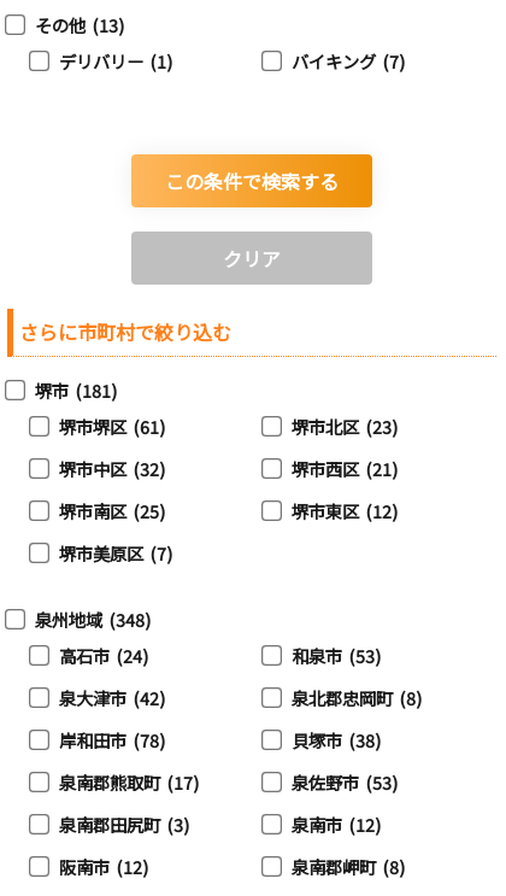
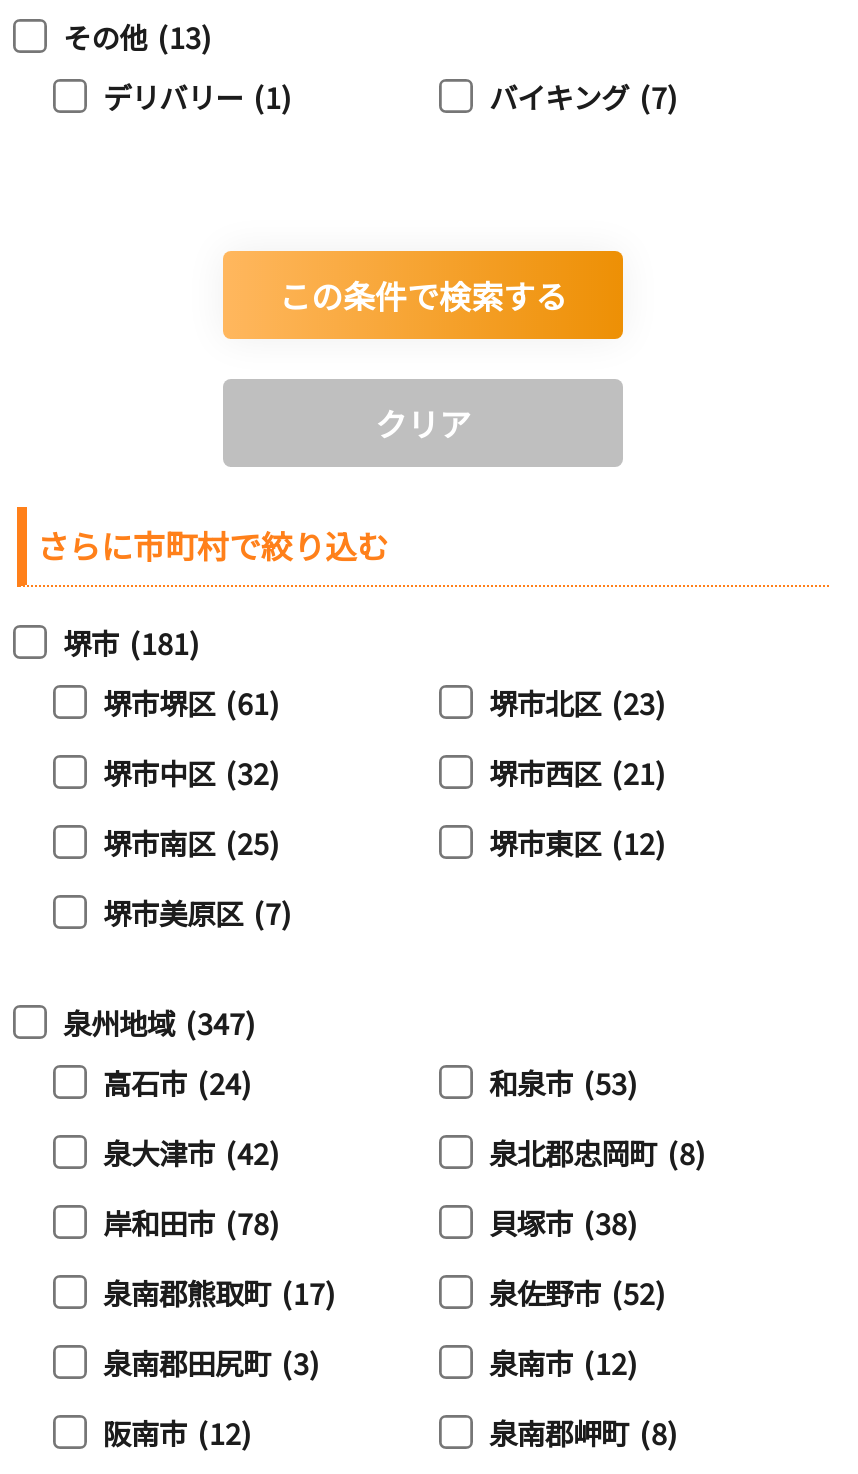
- 泉州地域 (348)
+ 泉州地域 (347)

- 泉佐野市 (53)
+ 泉佐野市 (52)
